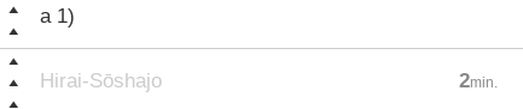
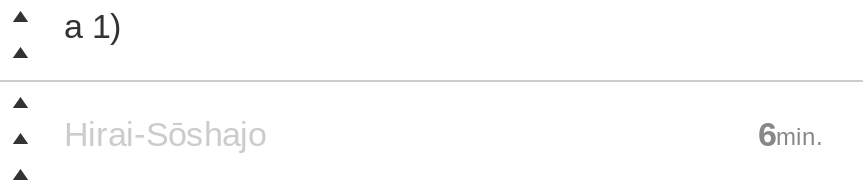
- 2min.
+ 6min.
